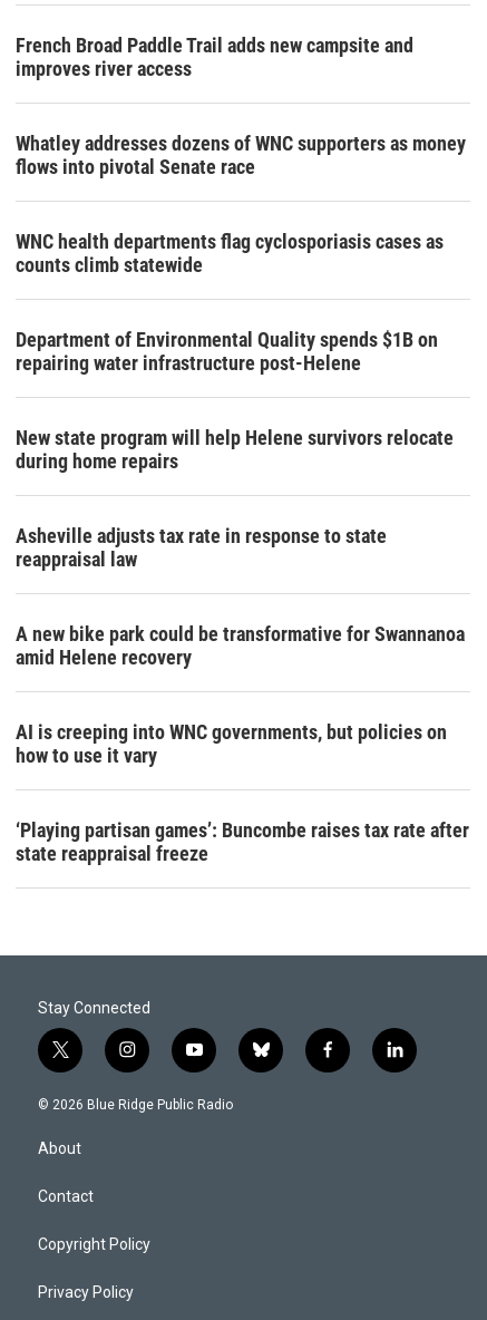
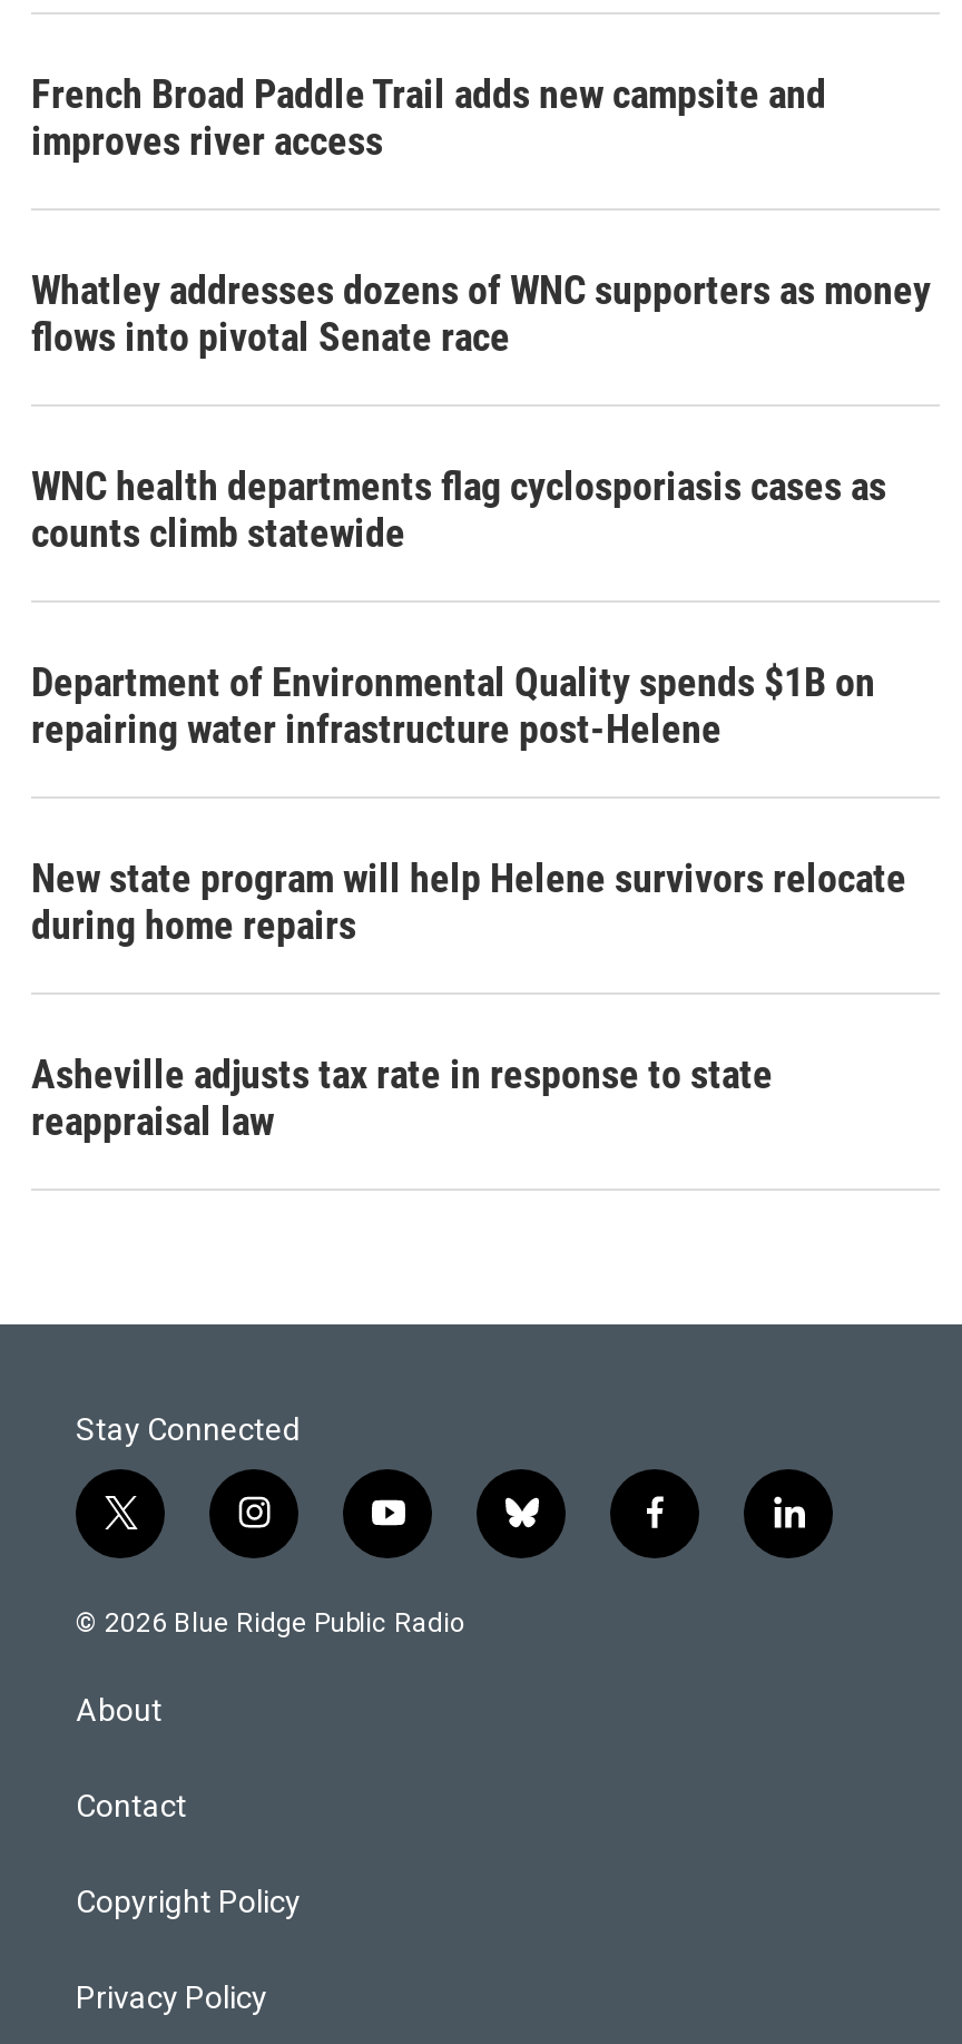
- A new bike park could be transformative for Swannanoa
- amid Helene recovery
- AI is creeping into WNC governments, but policies on
- how to use it vary
- ‘Playing partisan games’: Buncombe raises tax rate after
- state reappraisal freeze
